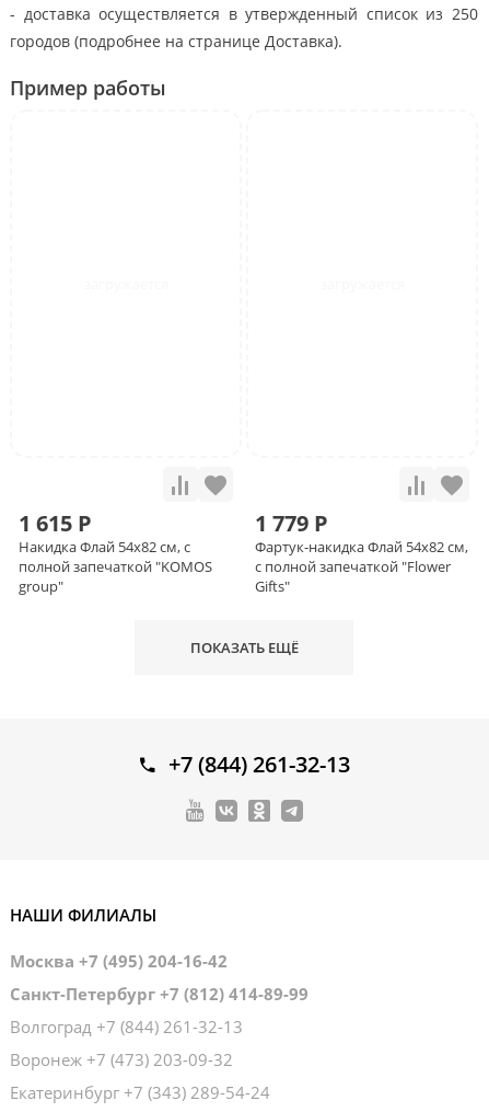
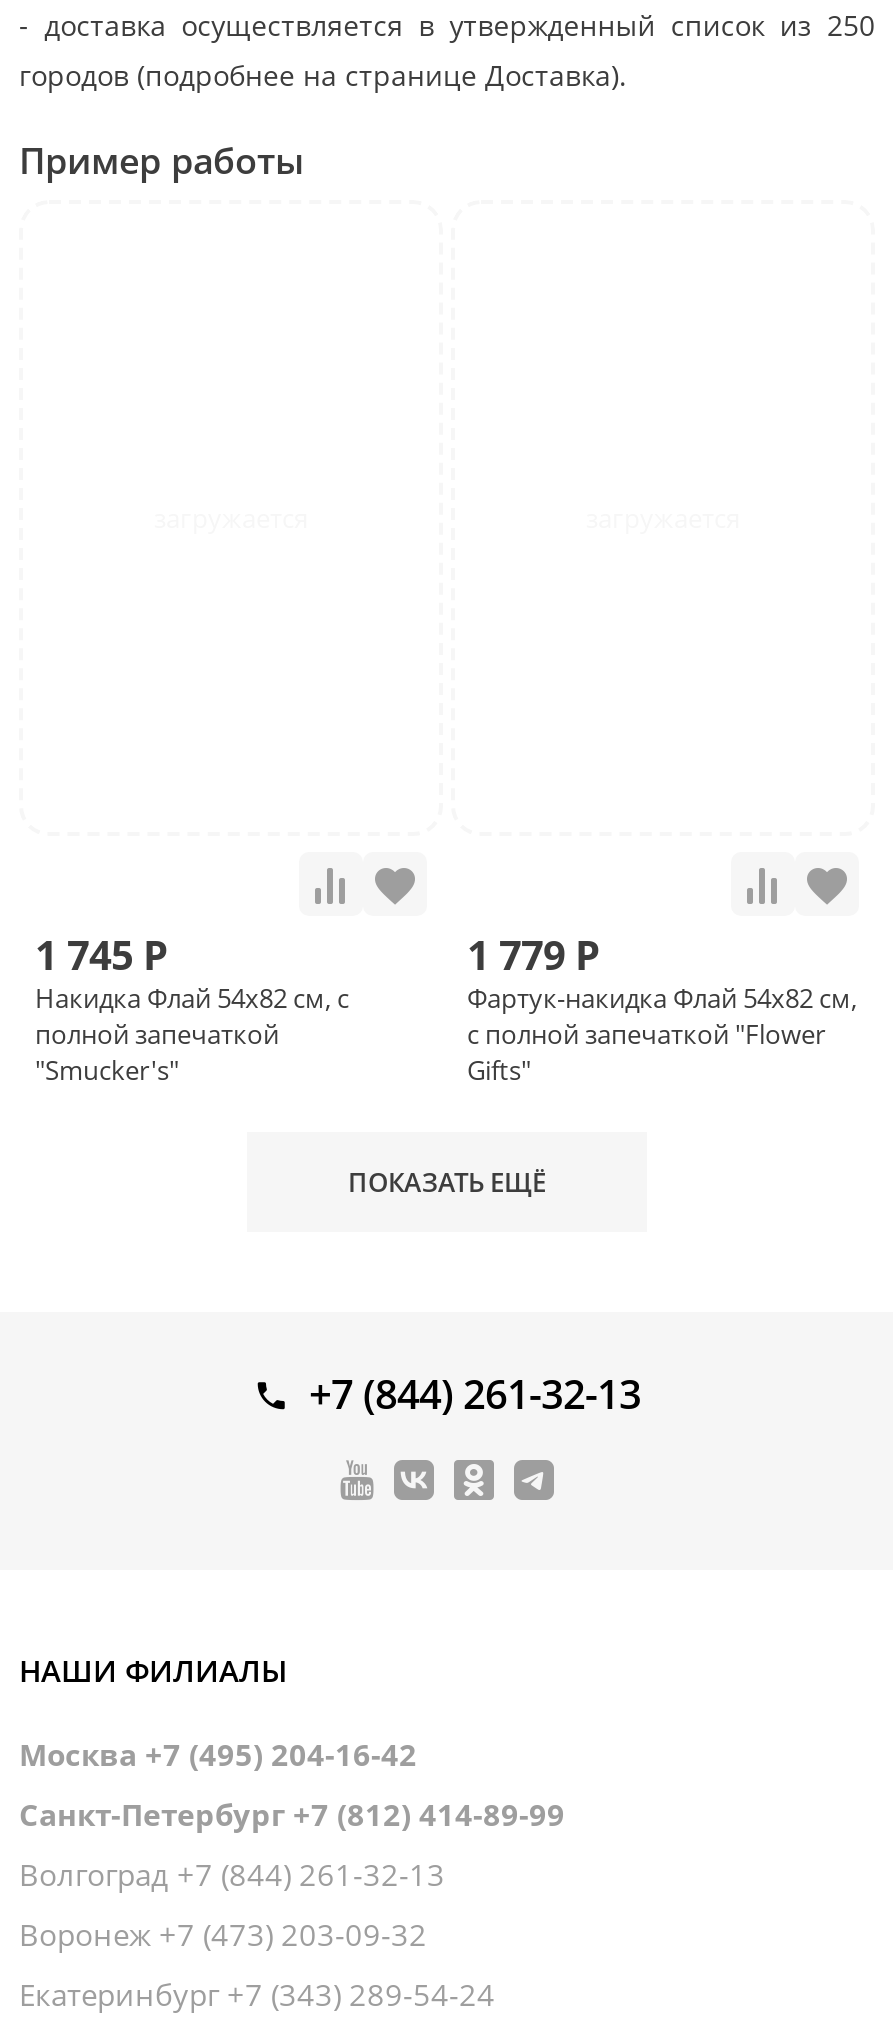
- 1 615 Р
+ 1 745 Р

- полной запечаткой "KOMOS
- group"
+ полной запечаткой
+ "Smucker's"
